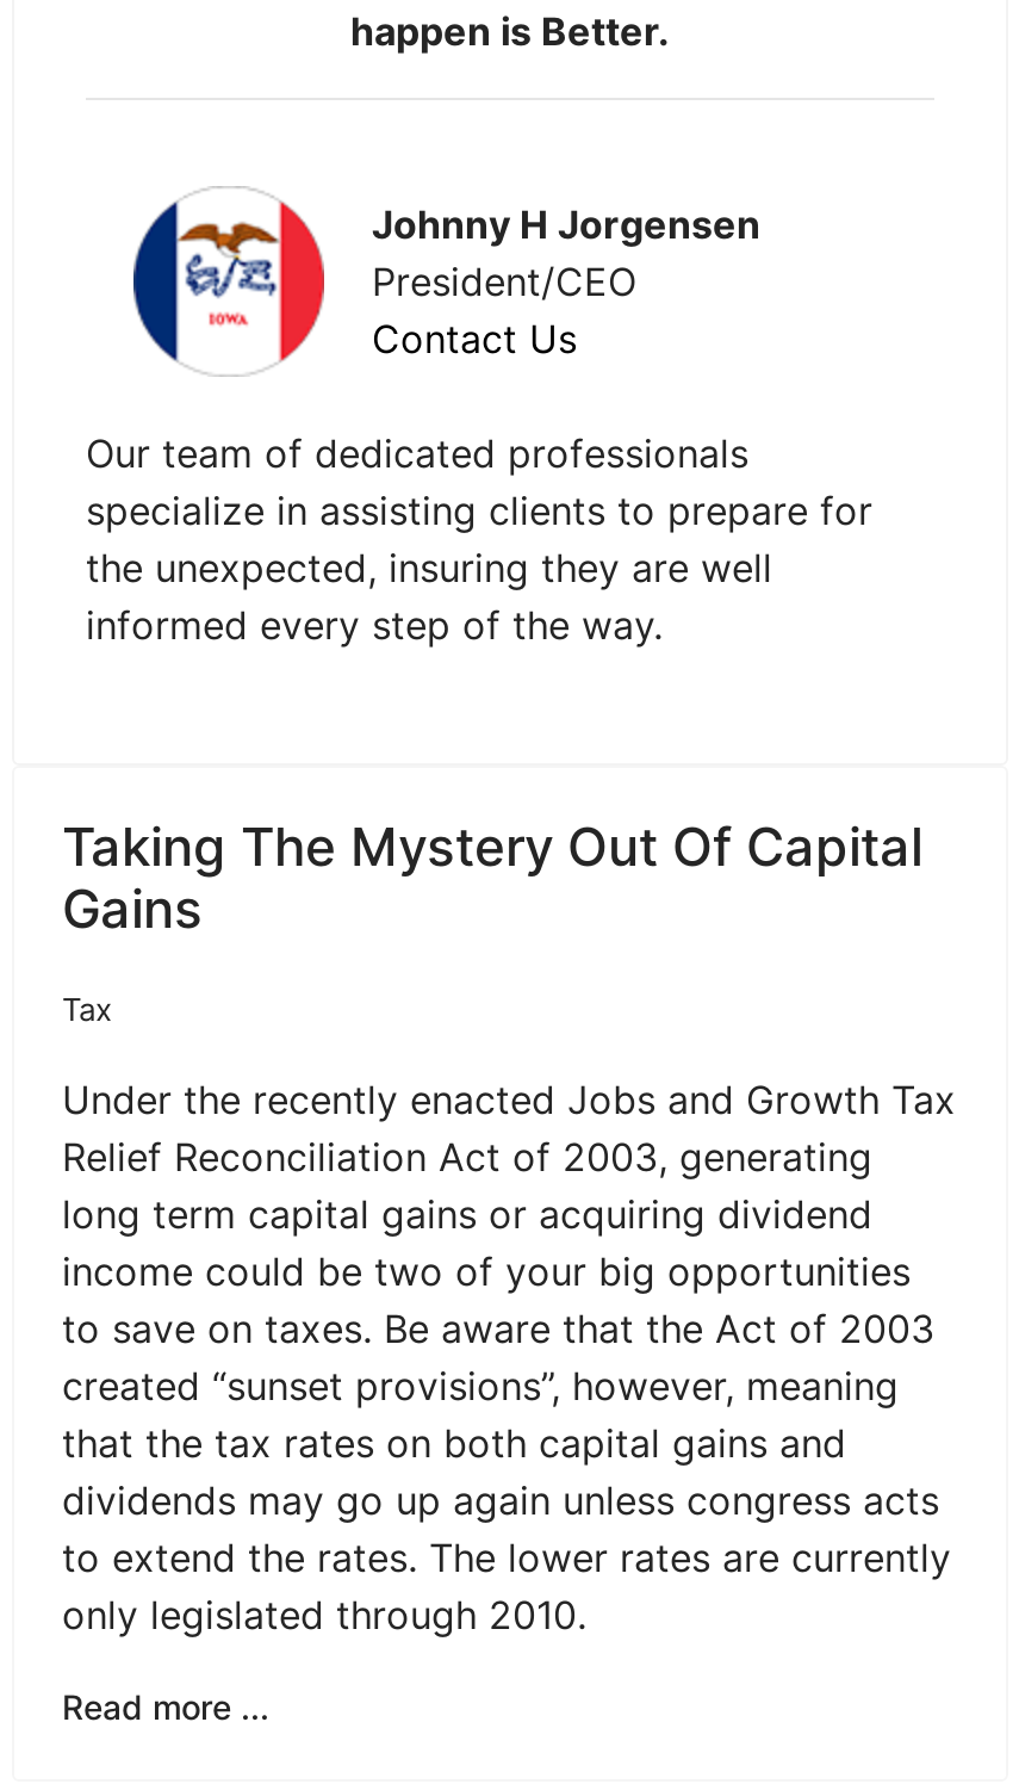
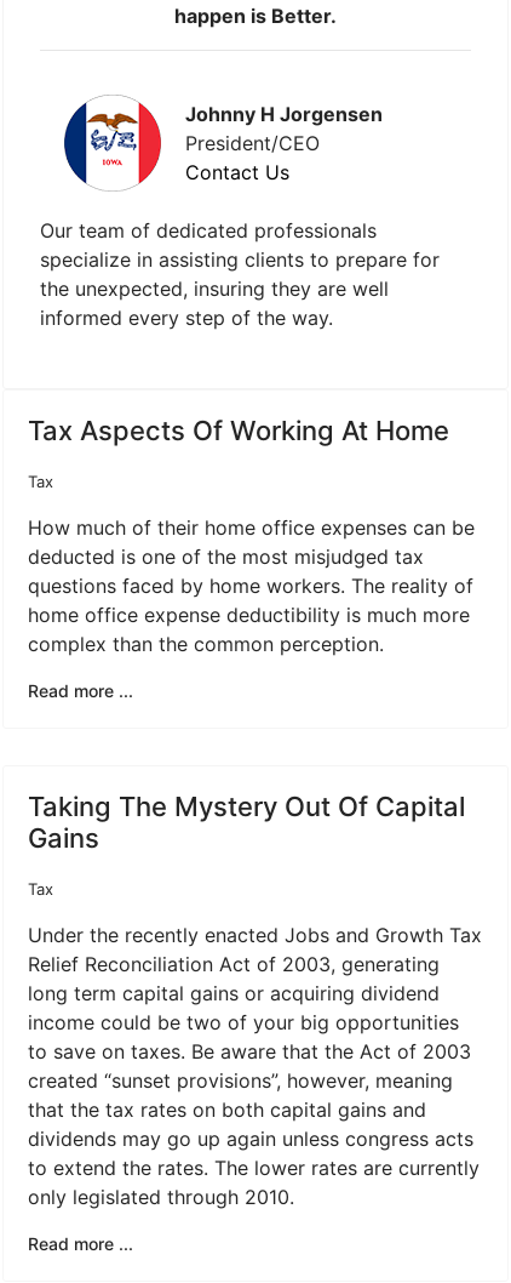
+ Tax Aspects Of Working At Home
+ Tax
+ How much of their home office expenses can be
+ deducted is one of the most misjudged tax
+ questions faced by home workers. The reality of
+ home office expense deductibility is much more
+ complex than the common perception.
+ Read more ...
